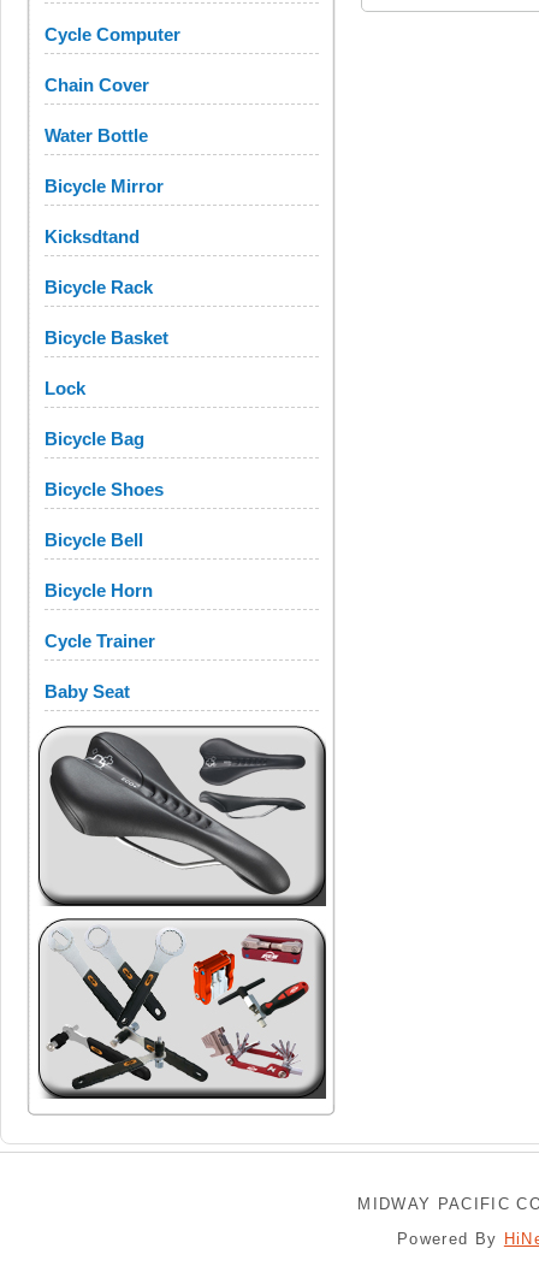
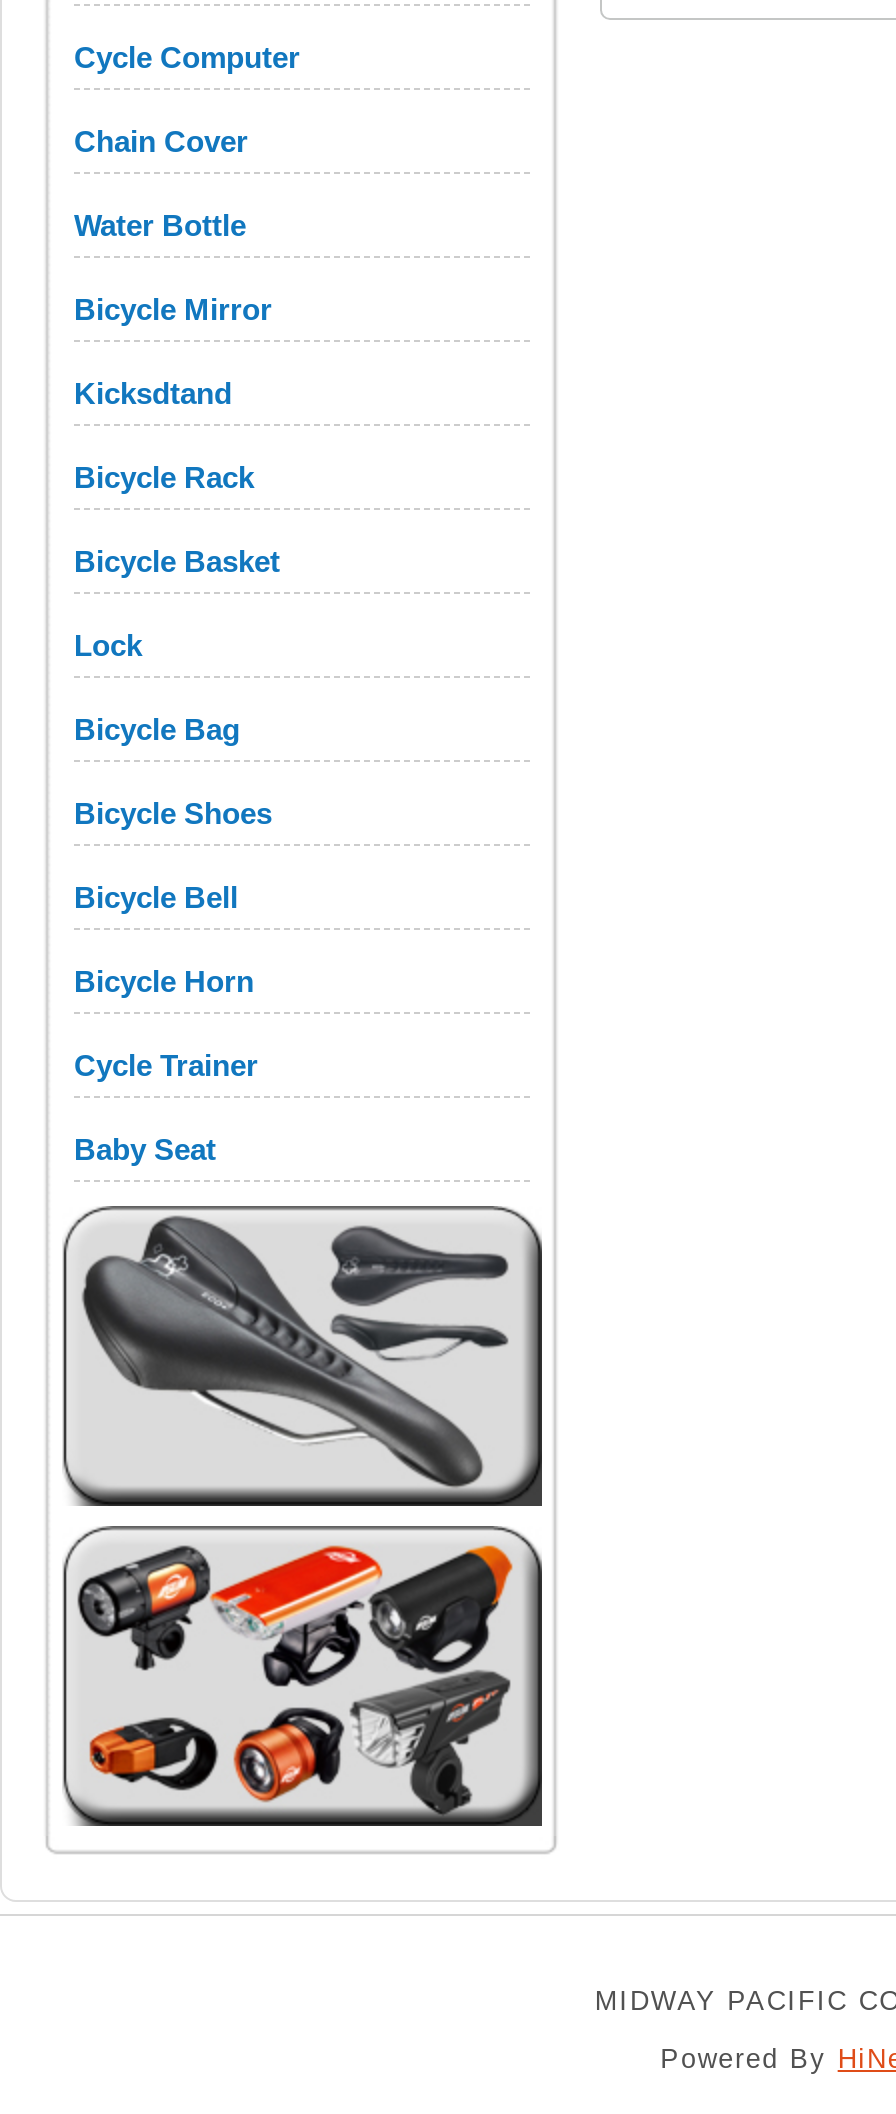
- [image]
+ [image]
